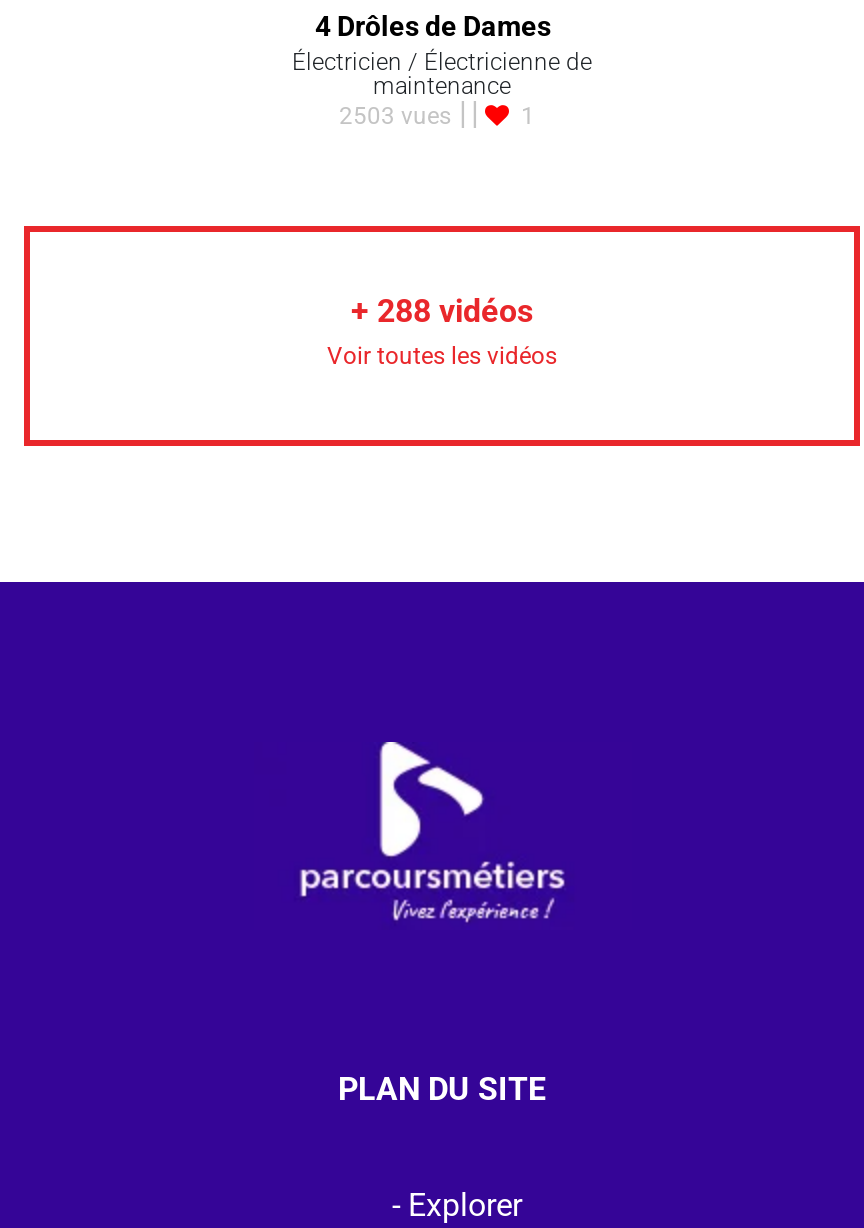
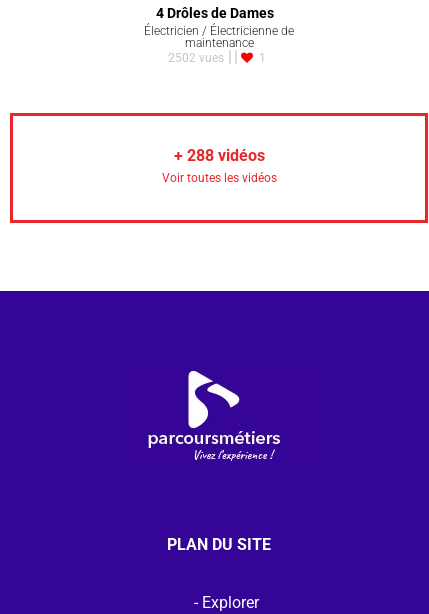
- 2503 vues
+ 2502 vues
